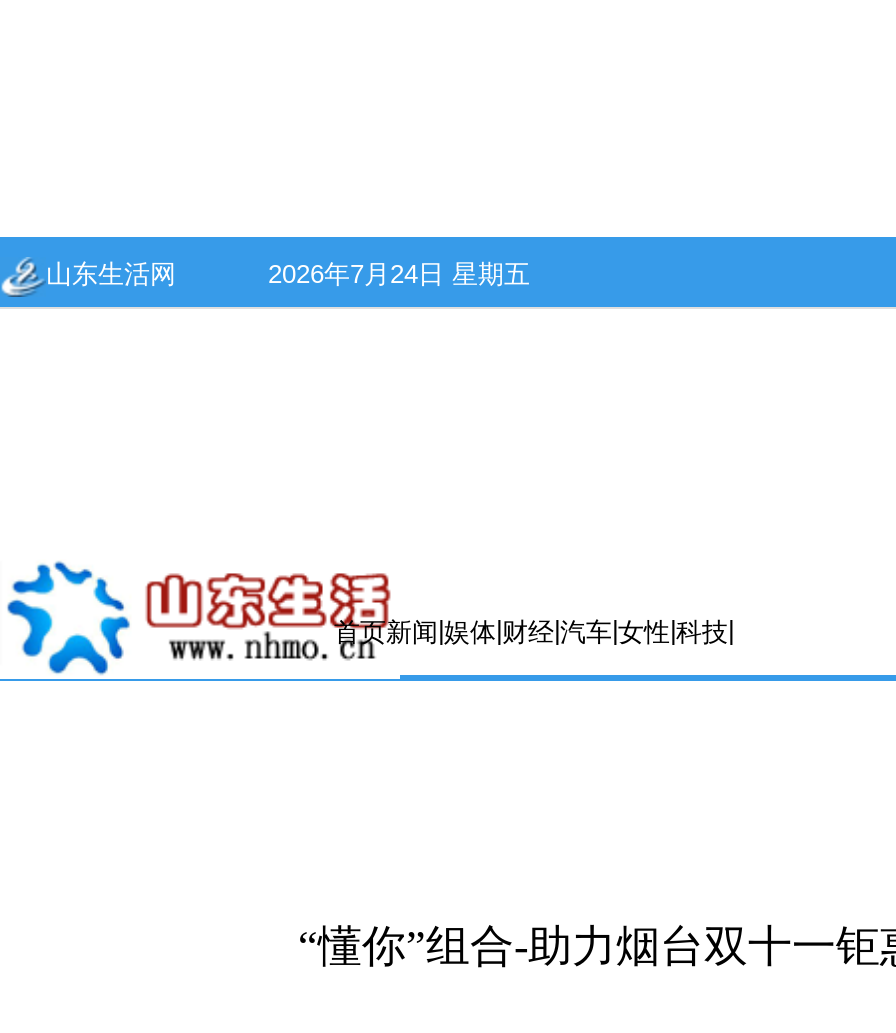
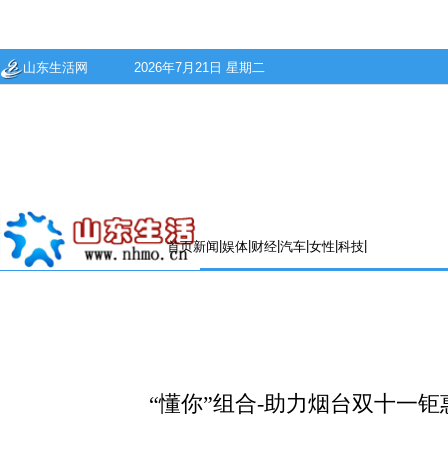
- 2026年7月24日 星期五
+ 2026年7月21日 星期二
